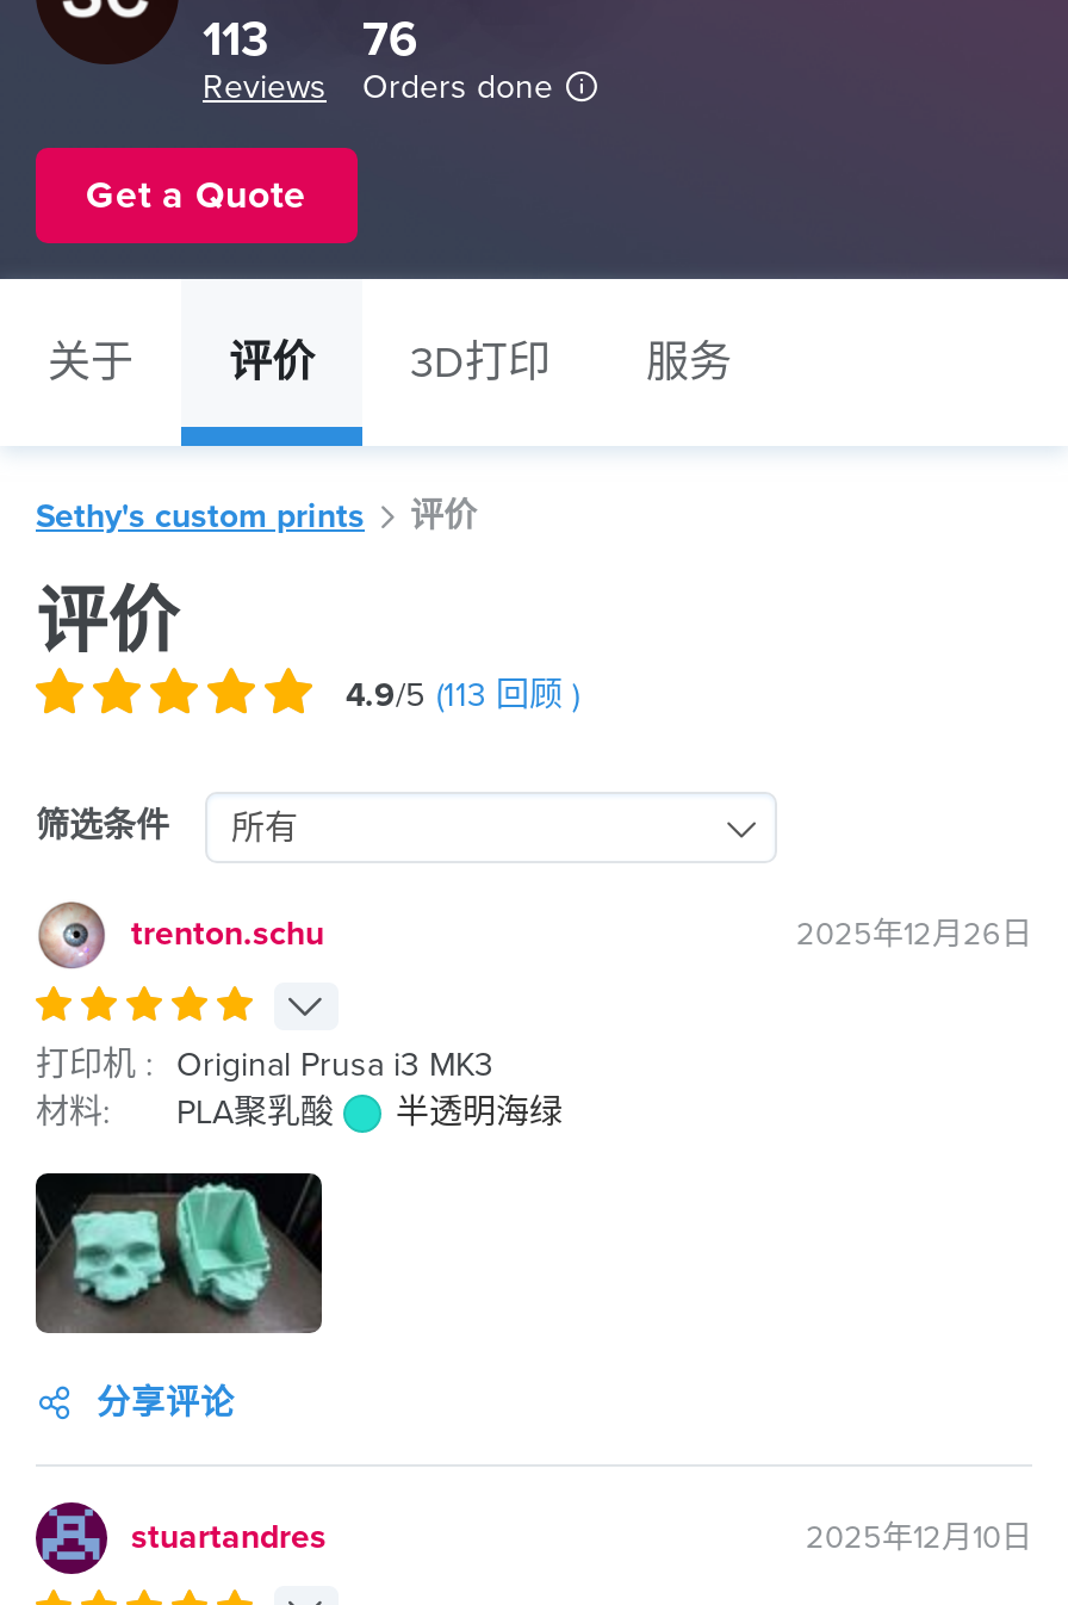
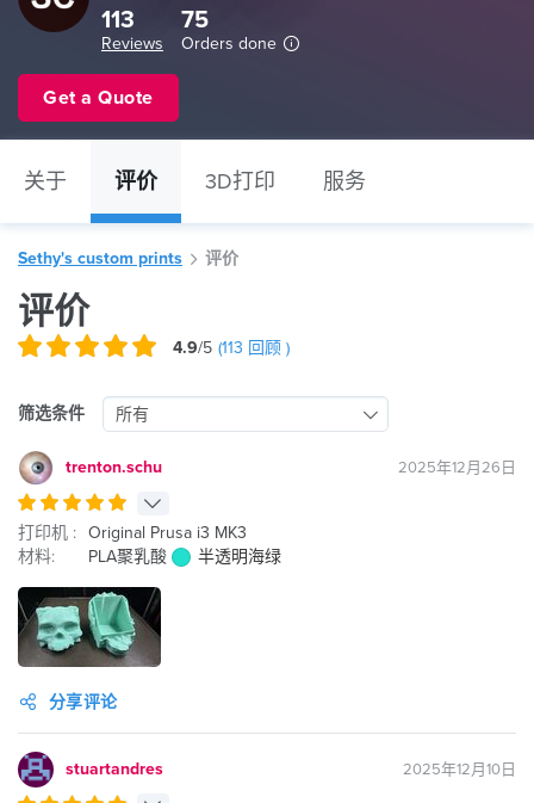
- 113 76
+ 113 75
